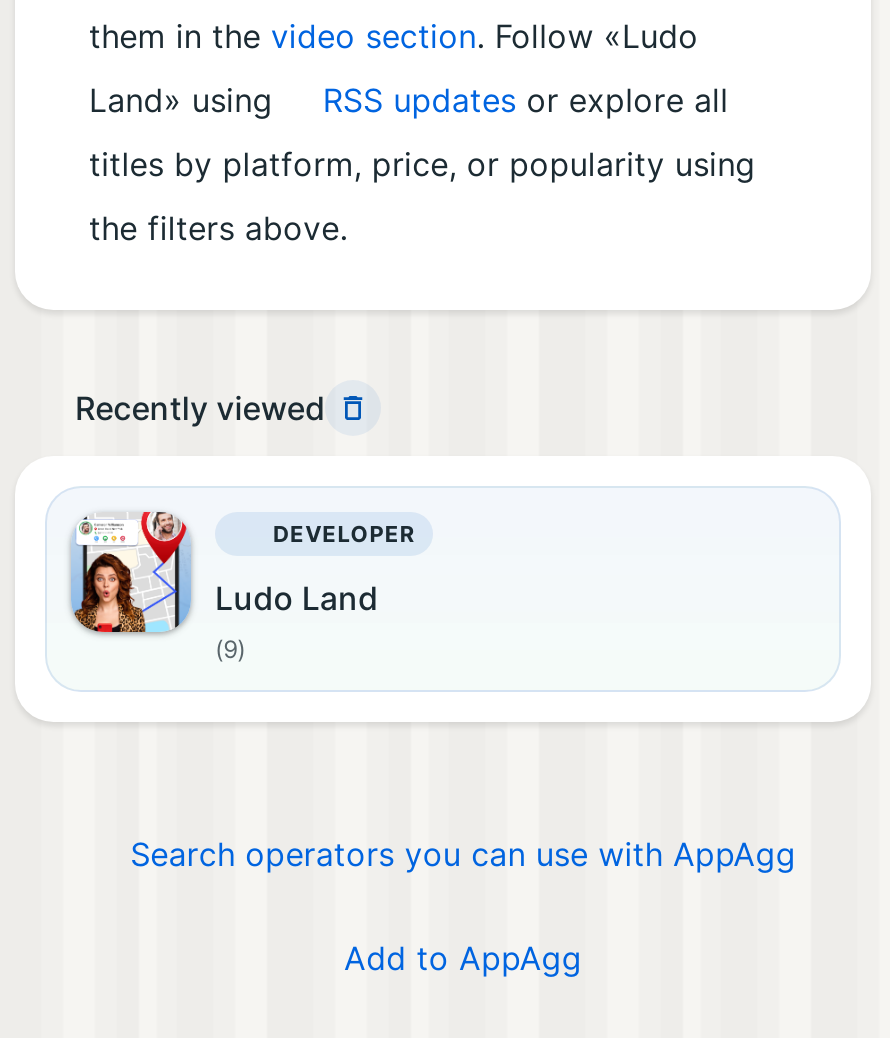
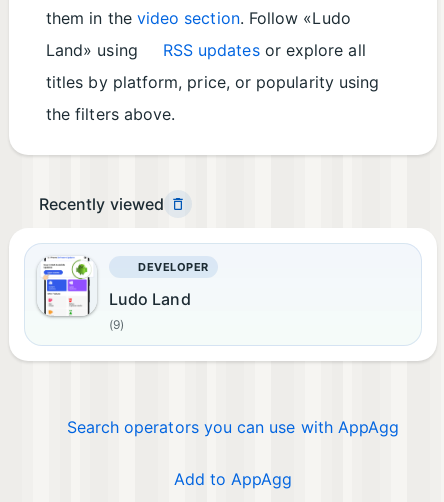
- [image]
+ [image]
